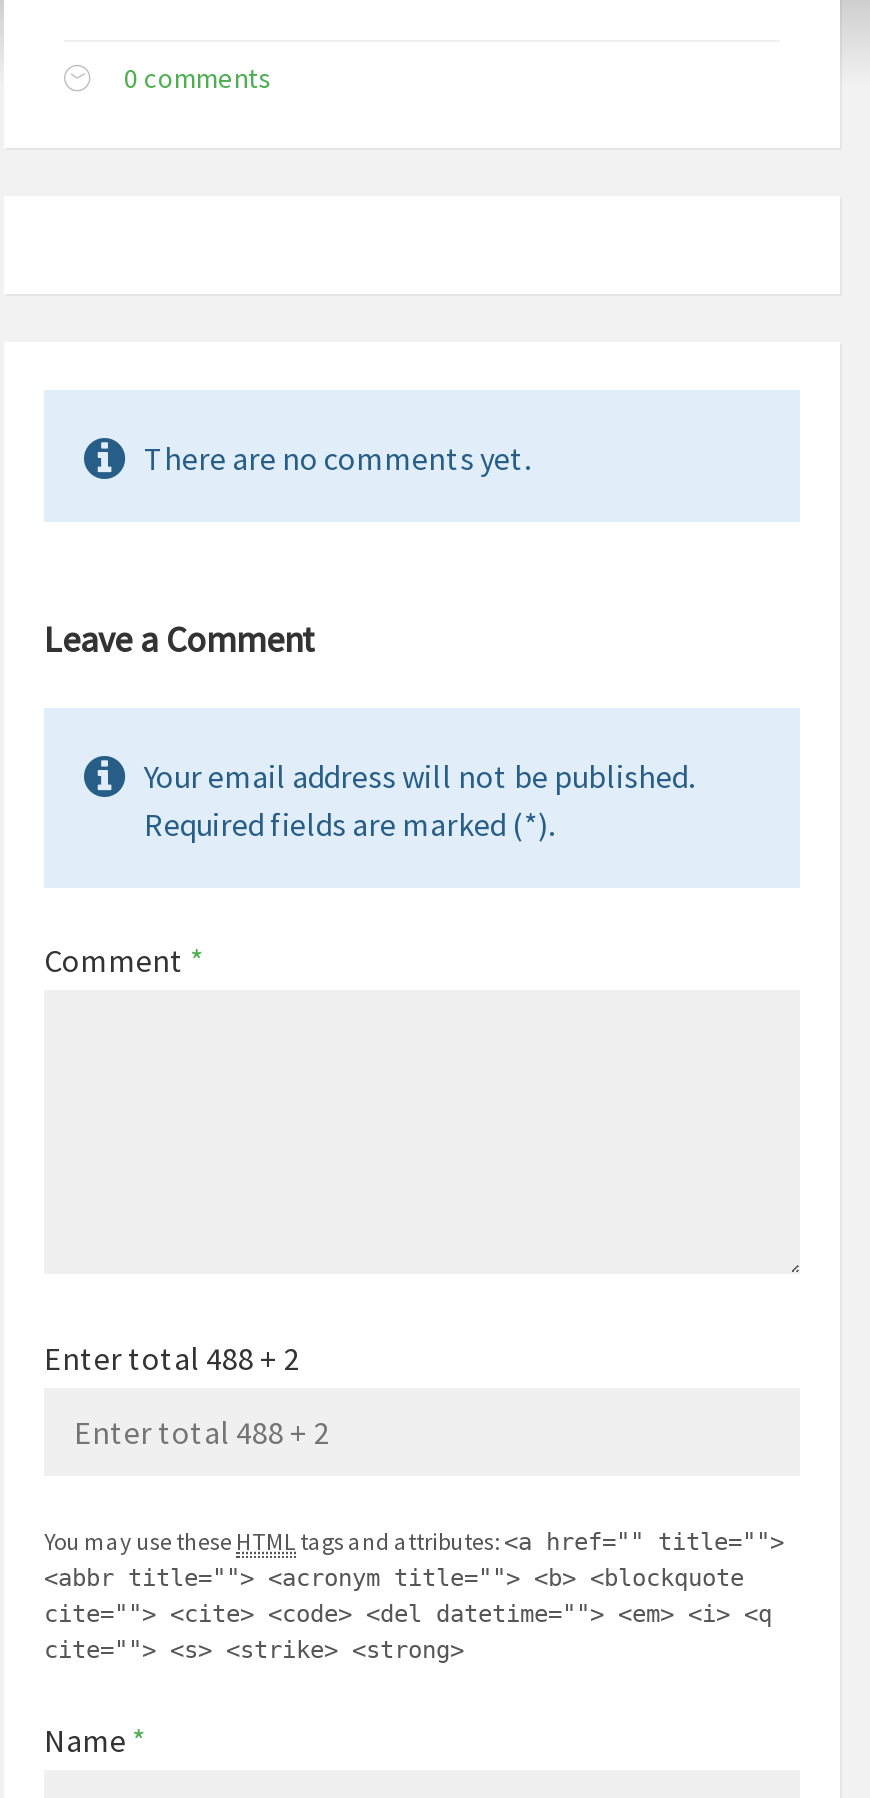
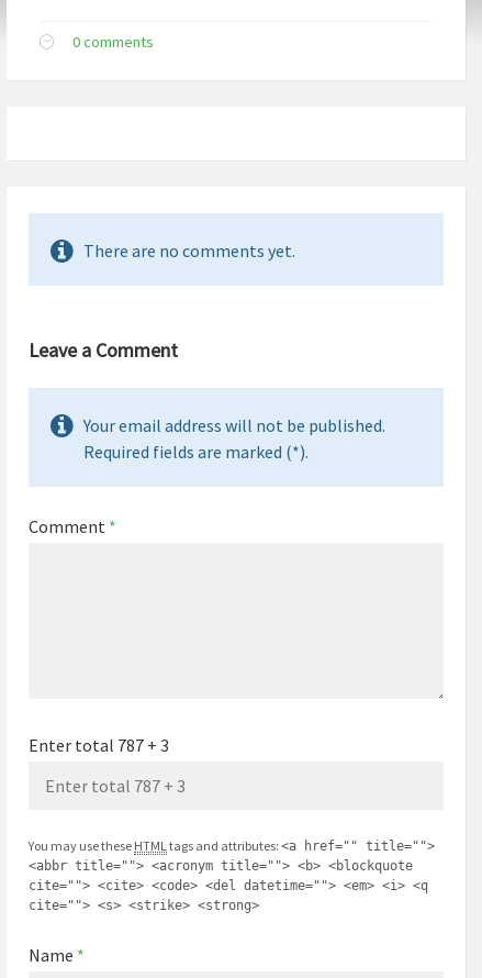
- Enter total 488 + 2
+ Enter total 787 + 3
